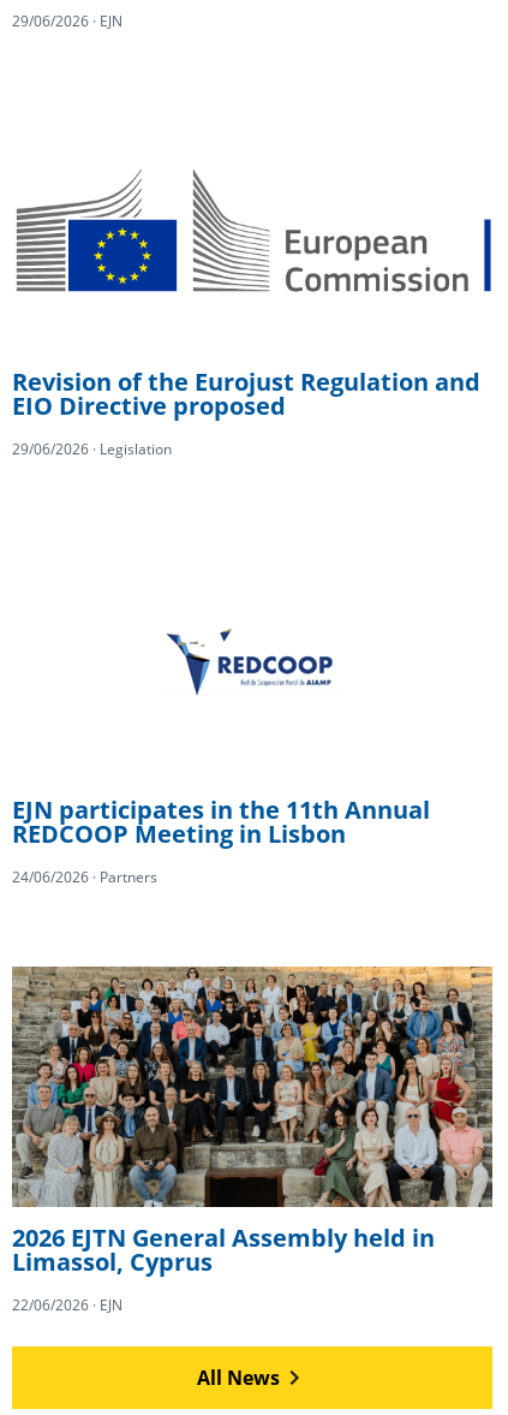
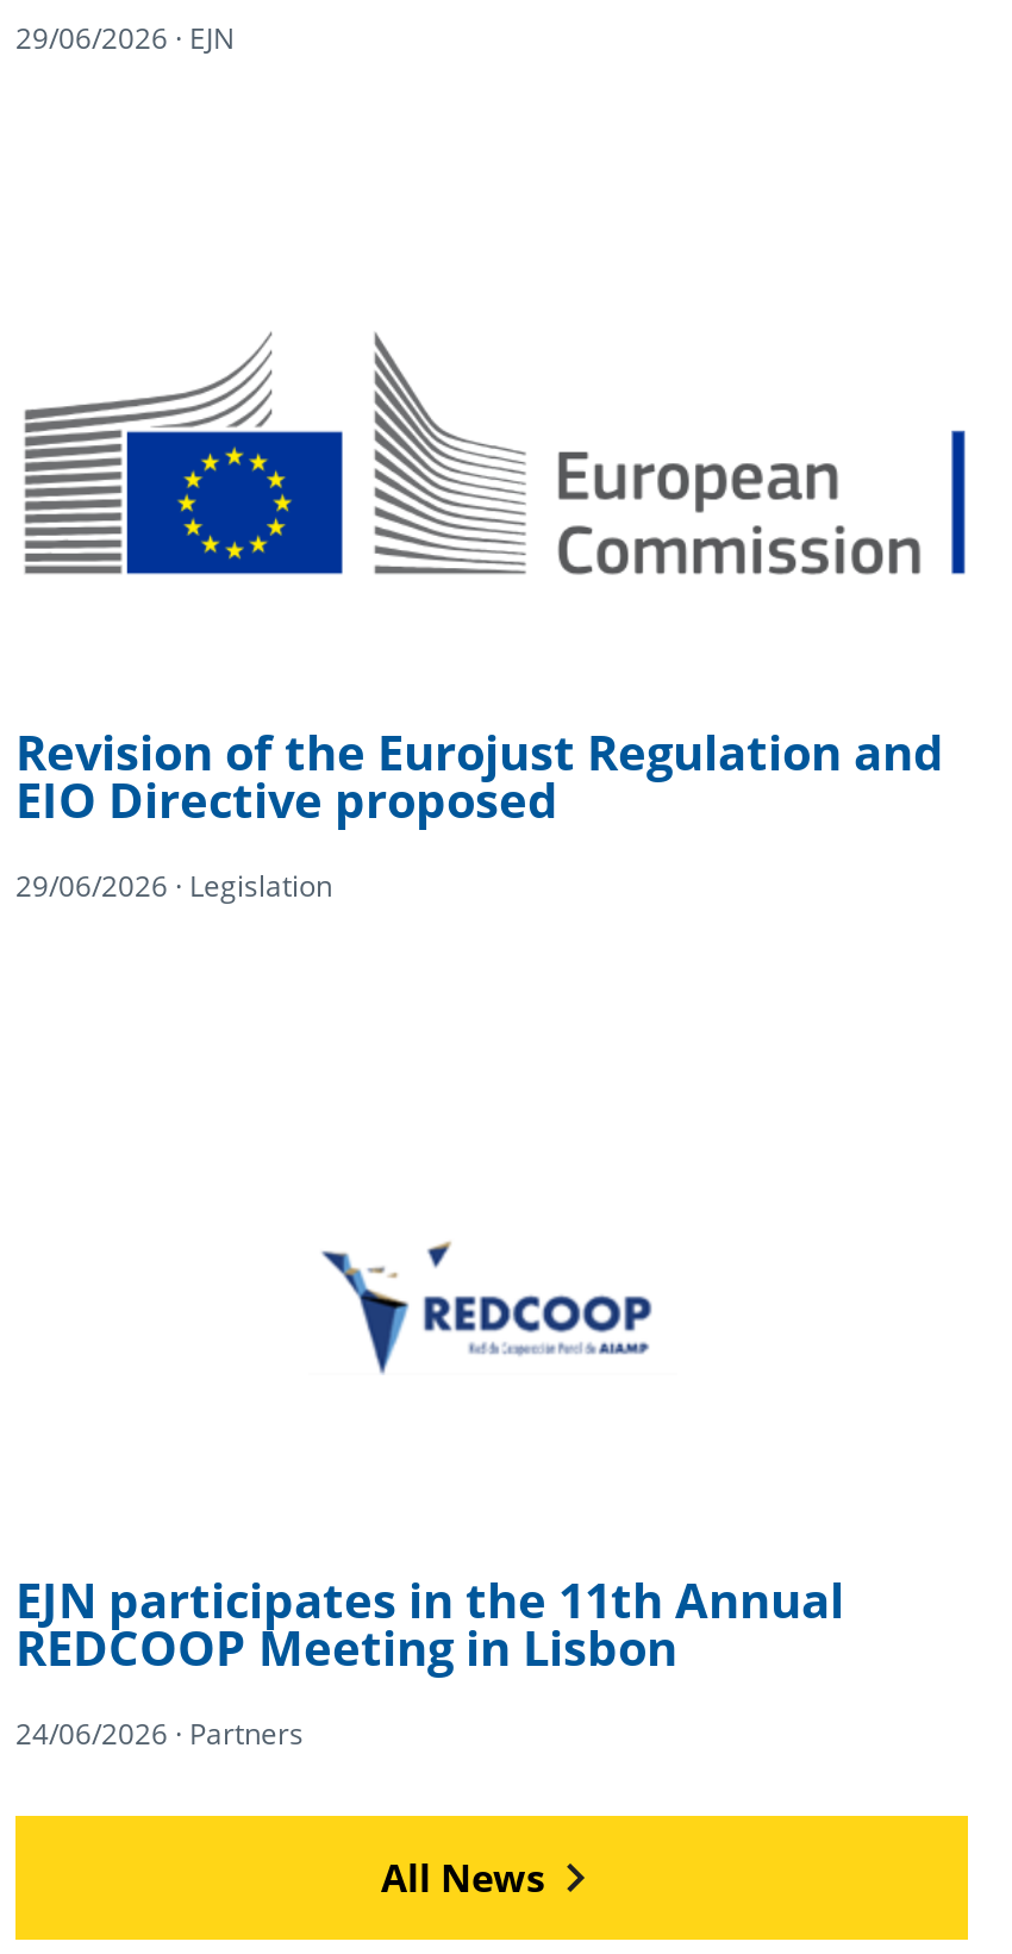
- [image]
- 2026 EJTN General Assembly held in
- Limassol, Cyprus
- 22/06/2026 · EJN
